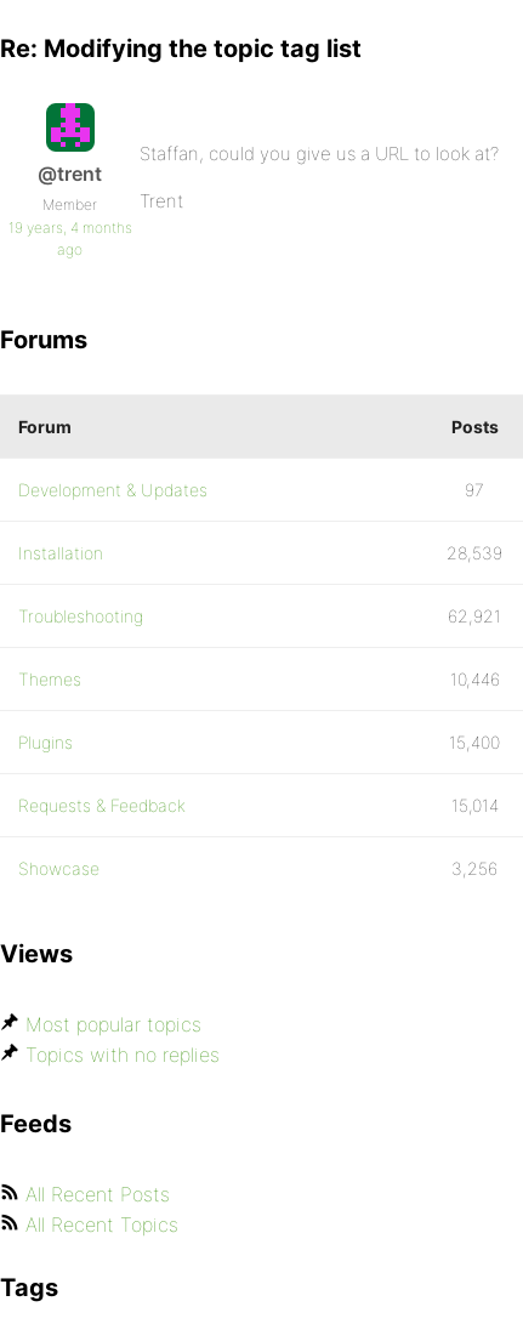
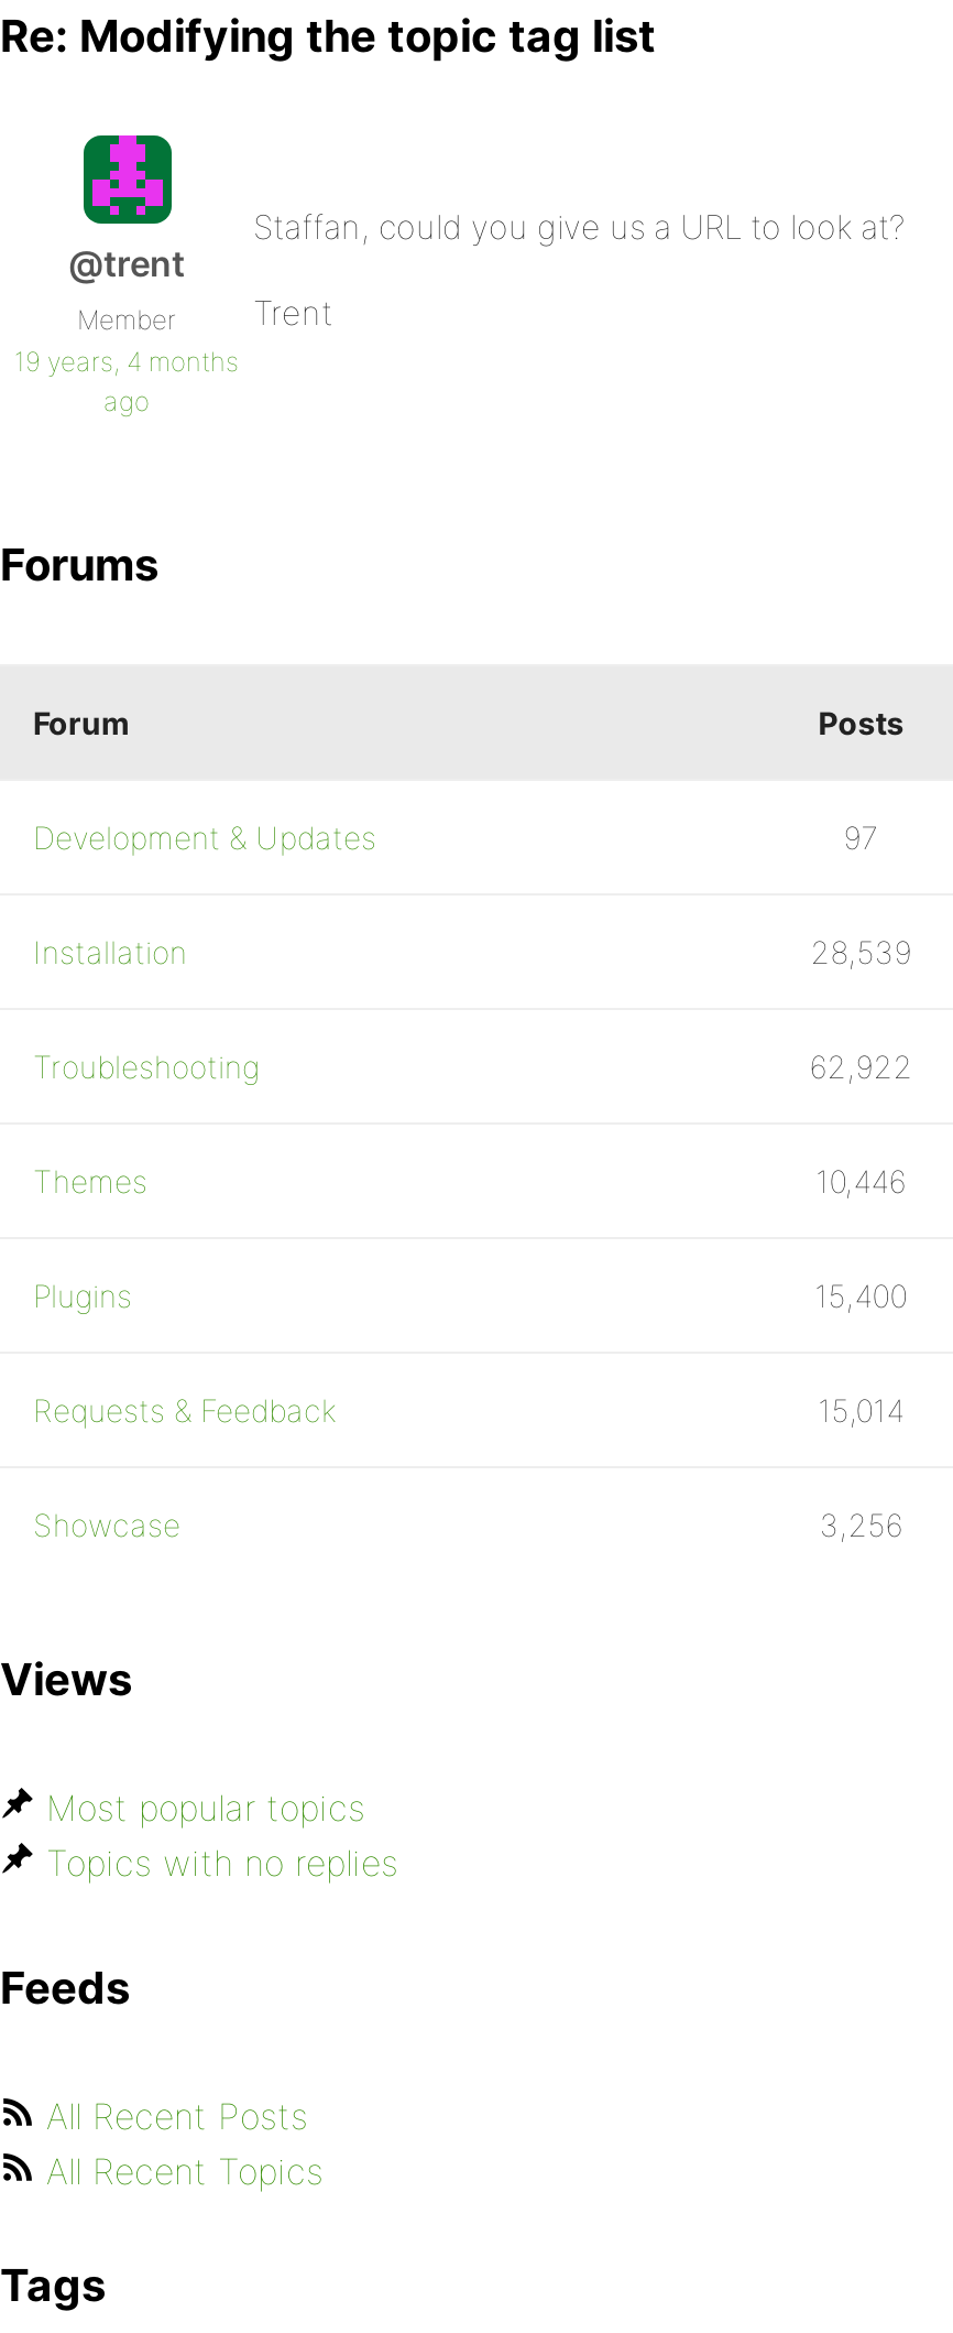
- 62,921
+ 62,922
